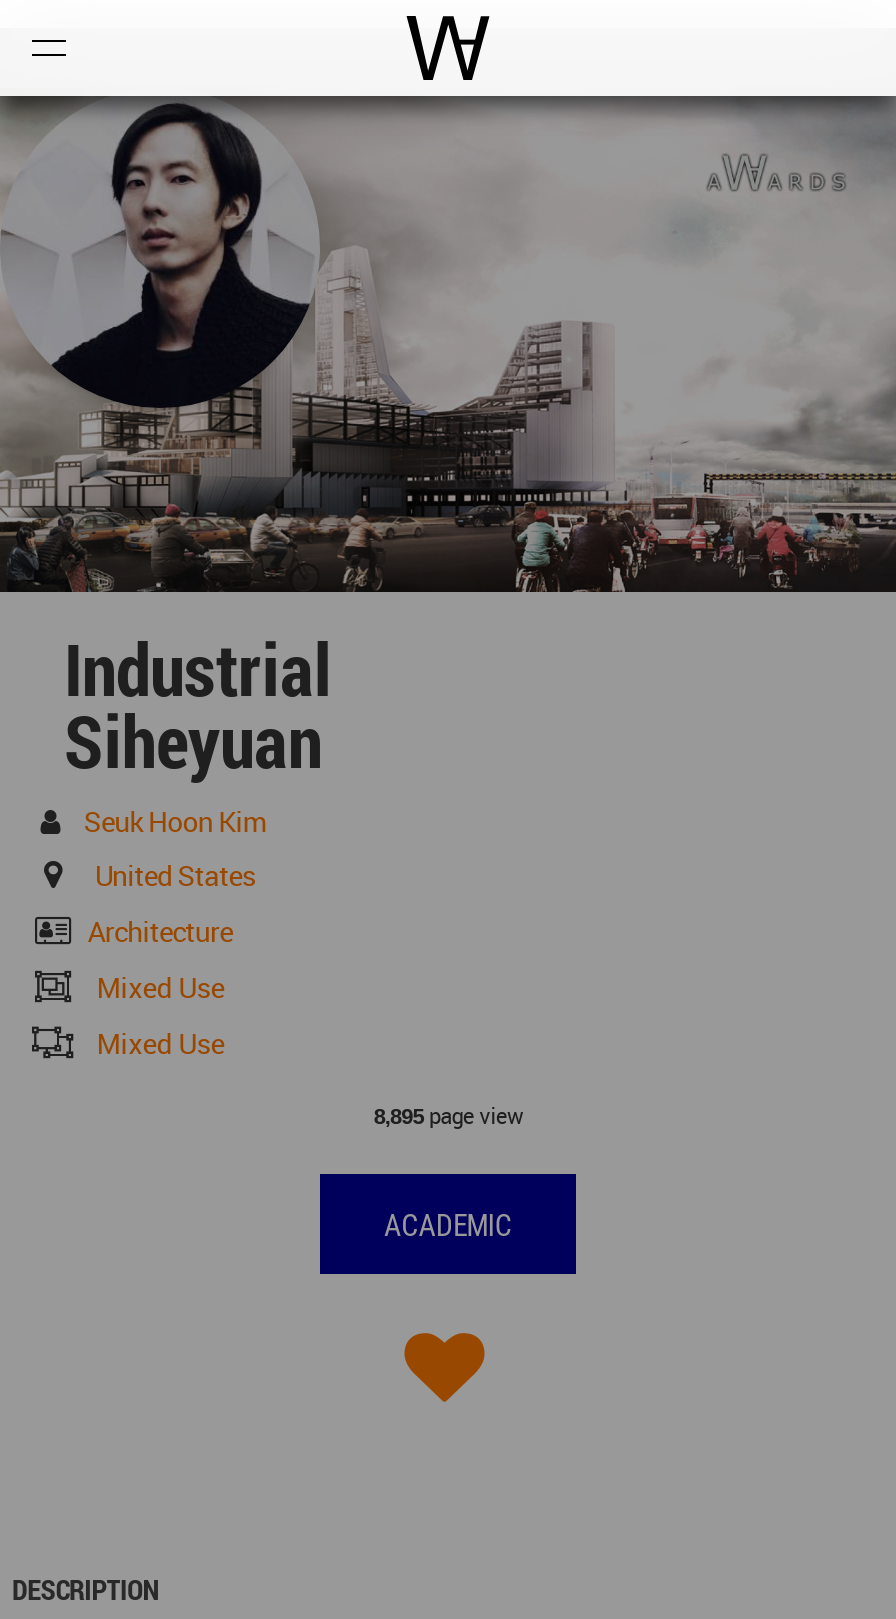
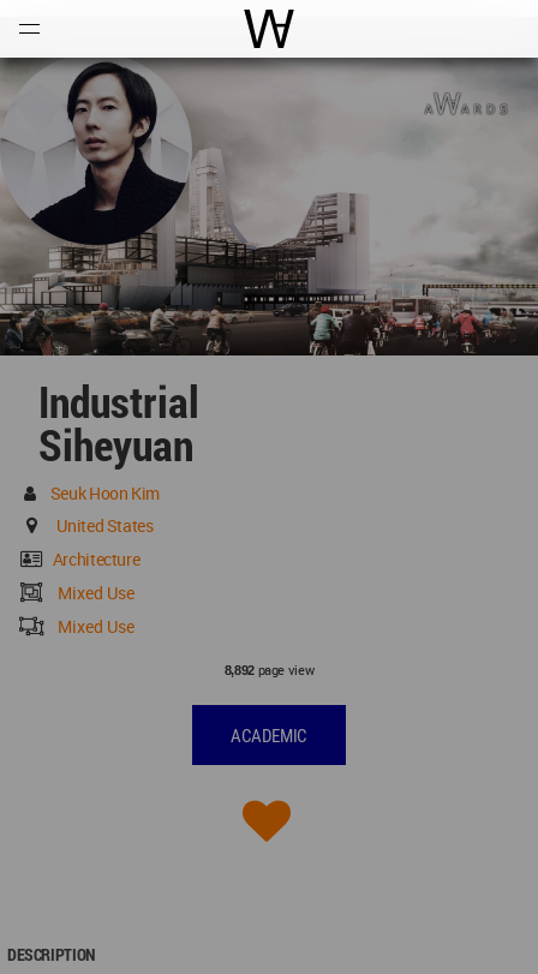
- 8,895 page view
+ 8,892 page view
